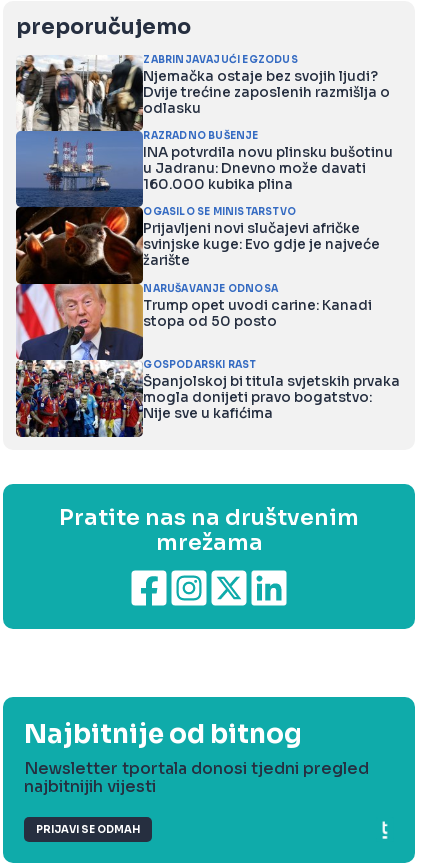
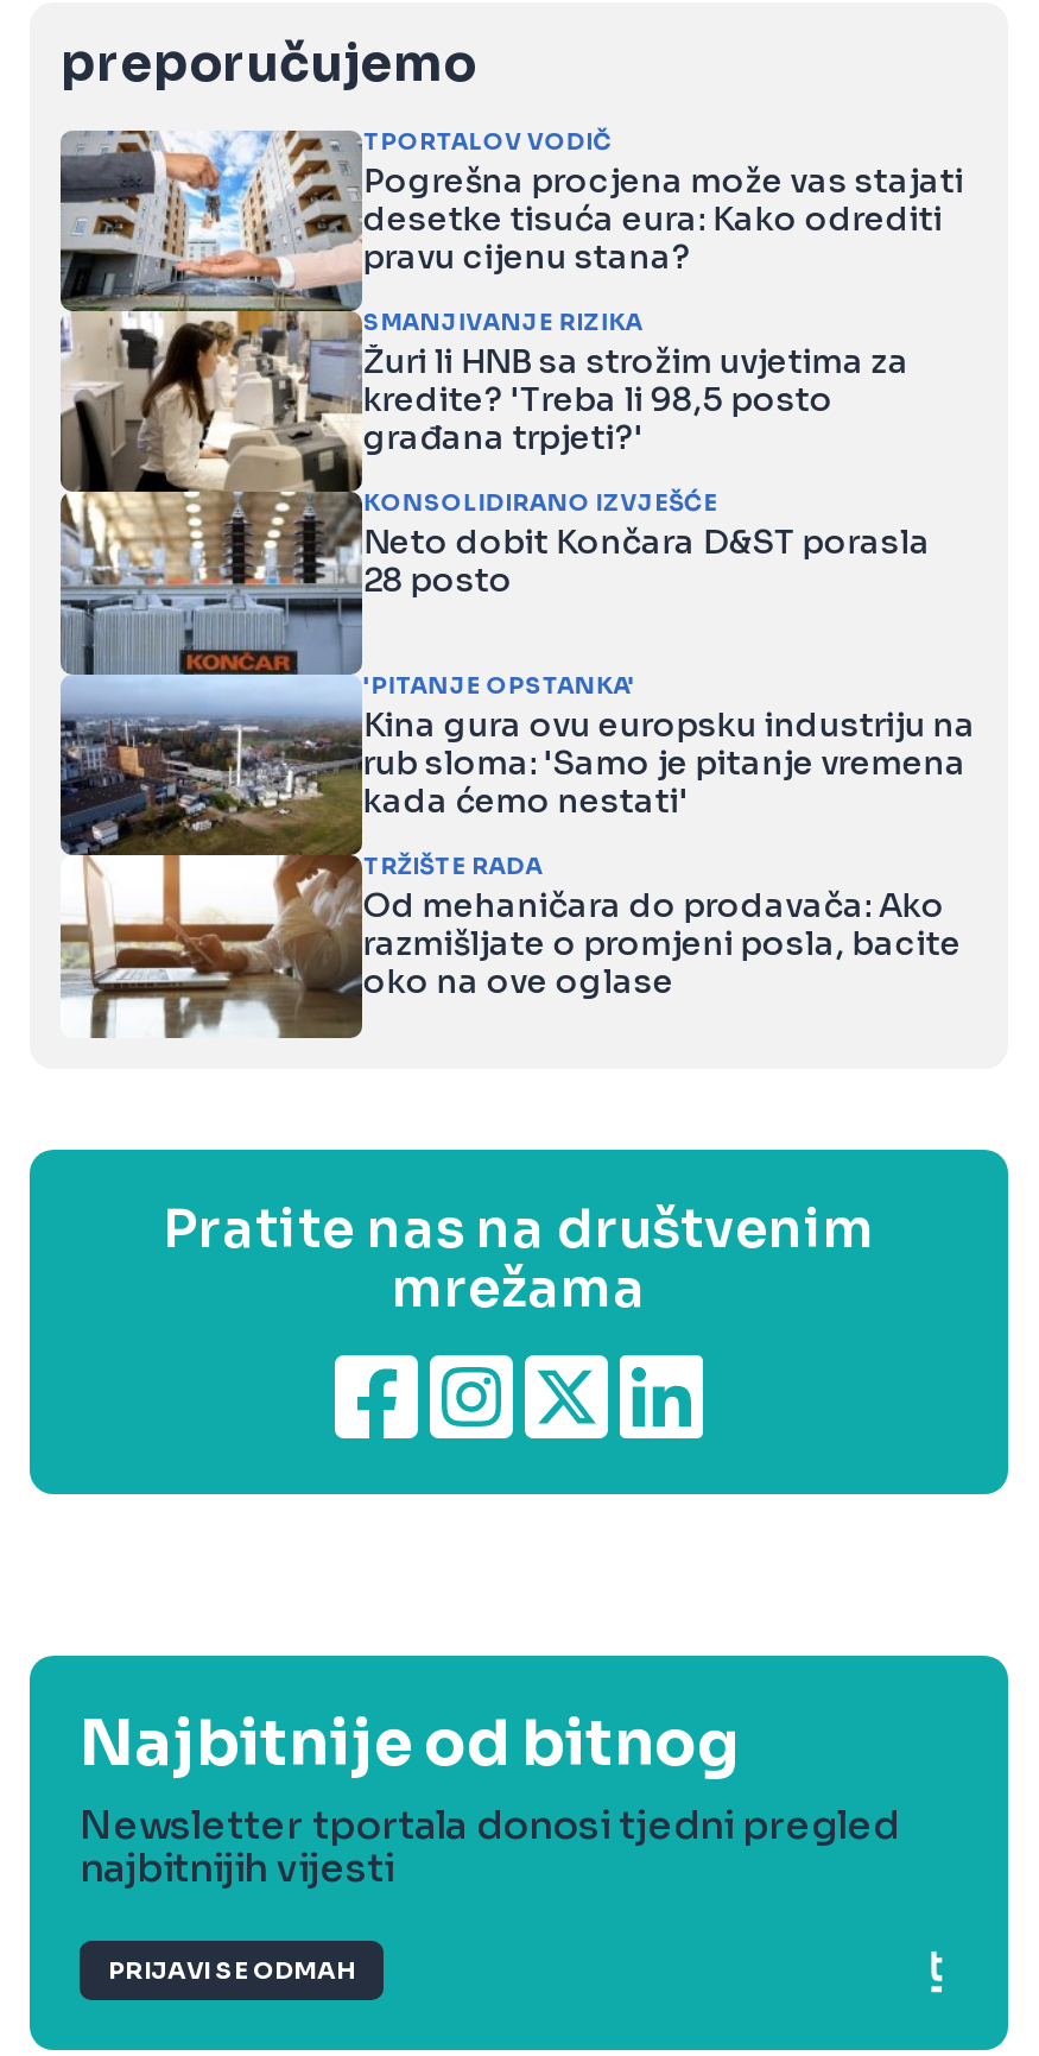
- [image]
- ZABRINJAVAJUĆI EGZODUS
- Njemačka ostaje bez svojih ljudi?
- Dvije trećine zaposlenih razmišlja o
- odlasku
+ [image]
+ TPORTALOV VODIČ
+ Pogrešna procjena može vas stajati
+ desetke tisuća eura: Kako odrediti
+ pravu cijenu stana?

- RAZRADNO BUŠENJE
- INA potvrdila novu plinsku bušotinu
- u Jadranu: Dnevno može davati
- 160.000 kubika plina
+ SMANJIVANJE RIZIKA
+ Žuri li HNB sa strožim uvjetima za
+ kredite? 'Treba li 98,5 posto
+ građana trpjeti?'

- OGASILO SE MINISTARSTVO
- Prijavljeni novi slučajevi afričke
- svinjske kuge: Evo gdje je najveće
- žarište
+ KONSOLIDIRANO IZVJEŠĆE
+ Neto dobit Končara D&ST porasla
+ 28 posto

- NARUŠAVANJE ODNOSA
- Trump opet uvodi carine: Kanadi
- stopa od 50 posto
+ 'PITANJE OPSTANKA'
+ Kina gura ovu europsku industriju na
+ rub sloma: 'Samo je pitanje vremena
+ kada ćemo nestati'

- GOSPODARSKI RAST
- Španjolskoj bi titula svjetskih prvaka
- mogla donijeti pravo bogatstvo:
- Nije sve u kafićima
+ TRŽIŠTE RADA
+ Od mehaničara do prodavača: Ako
+ razmišljate o promjeni posla, bacite
+ oko na ove oglase
